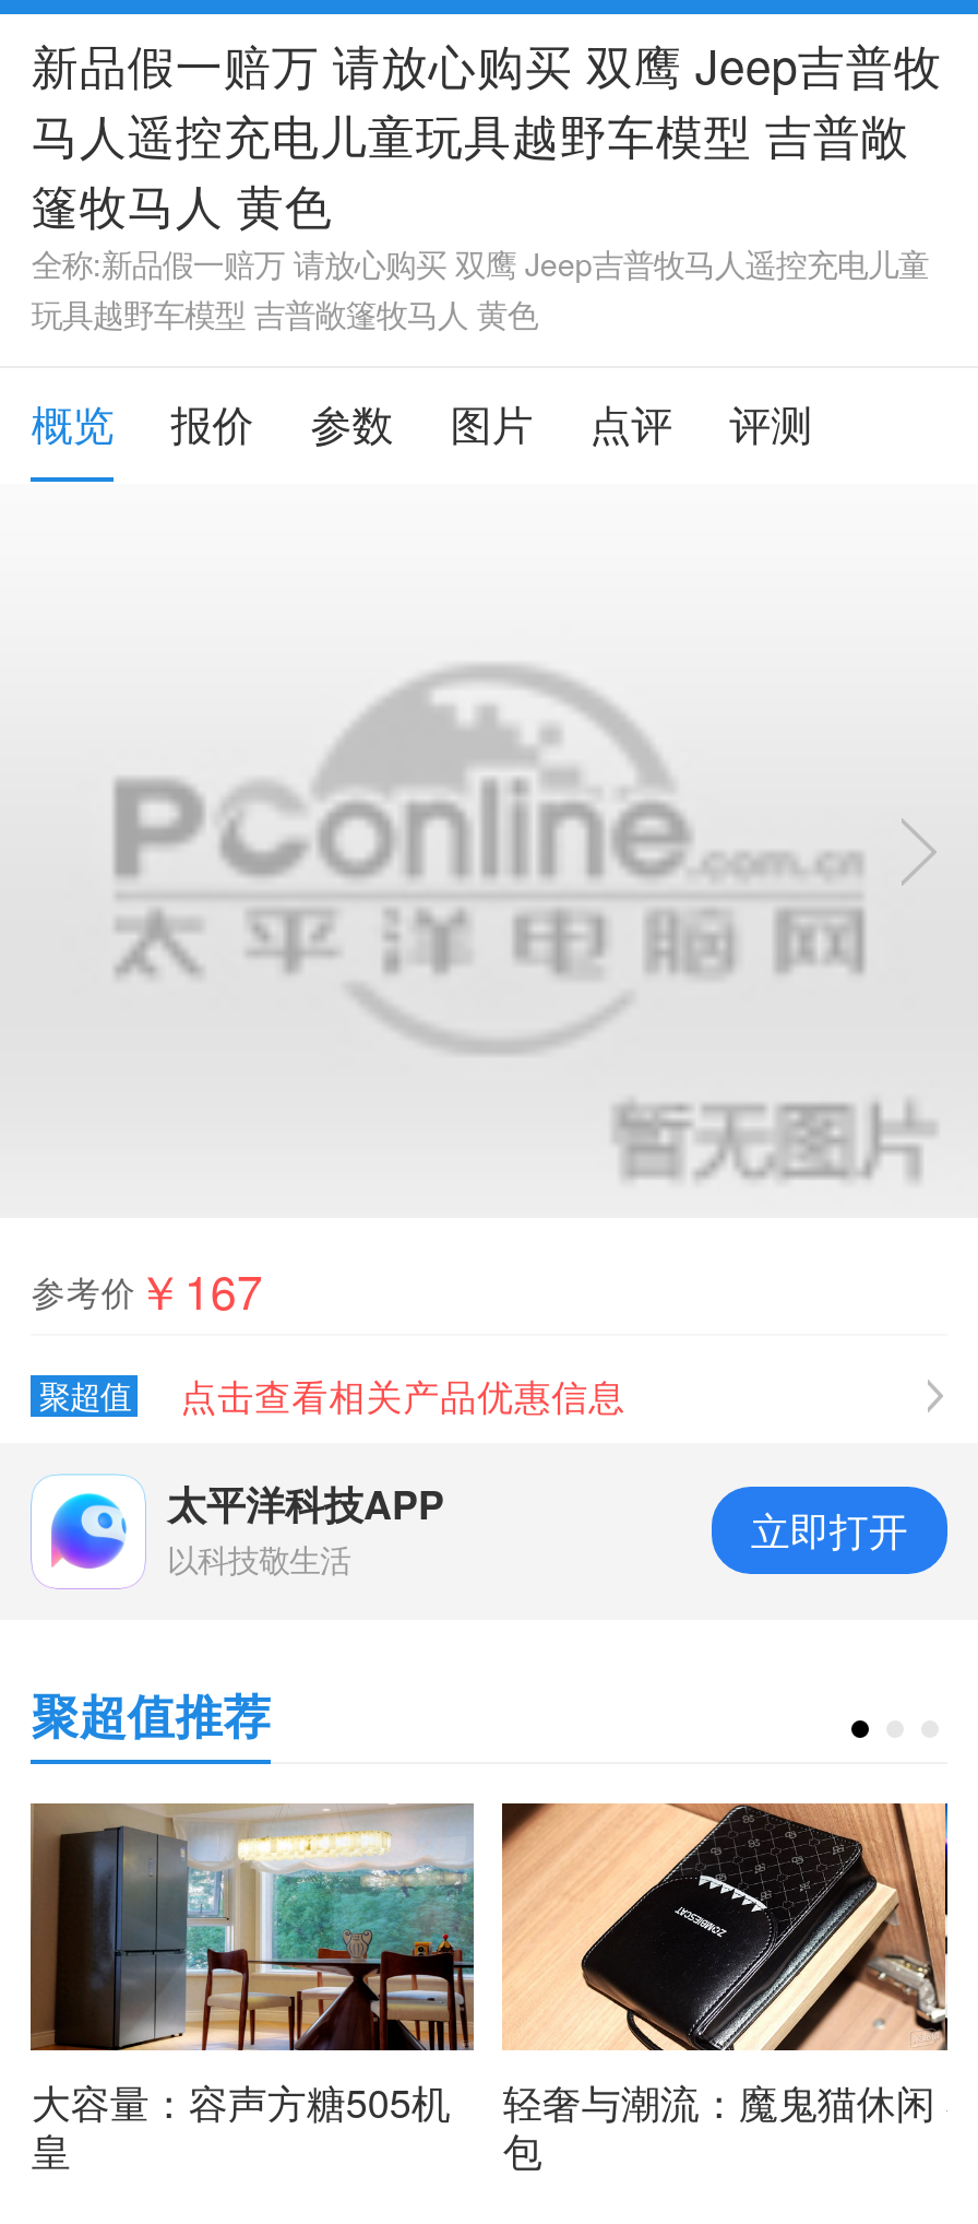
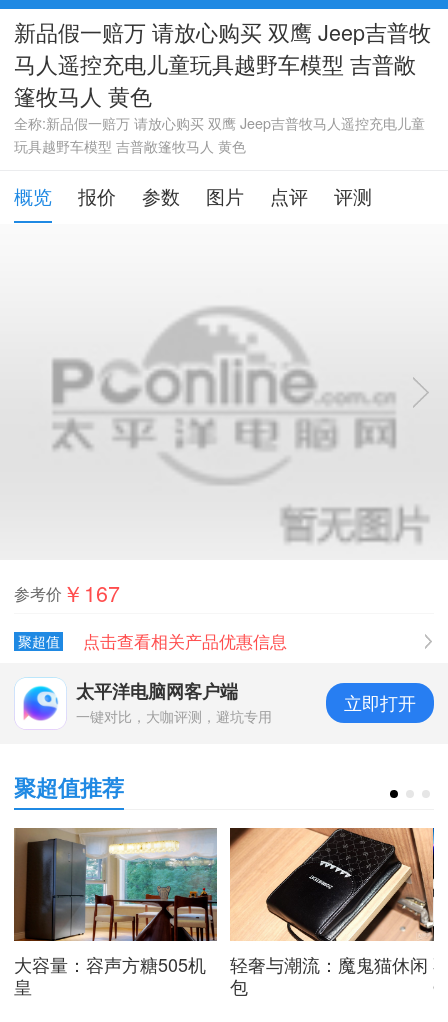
- 太平洋科技APP
- 以科技敬生活
+ 太平洋电脑网客户端
+ 一键对比，大咖评测，避坑专用
